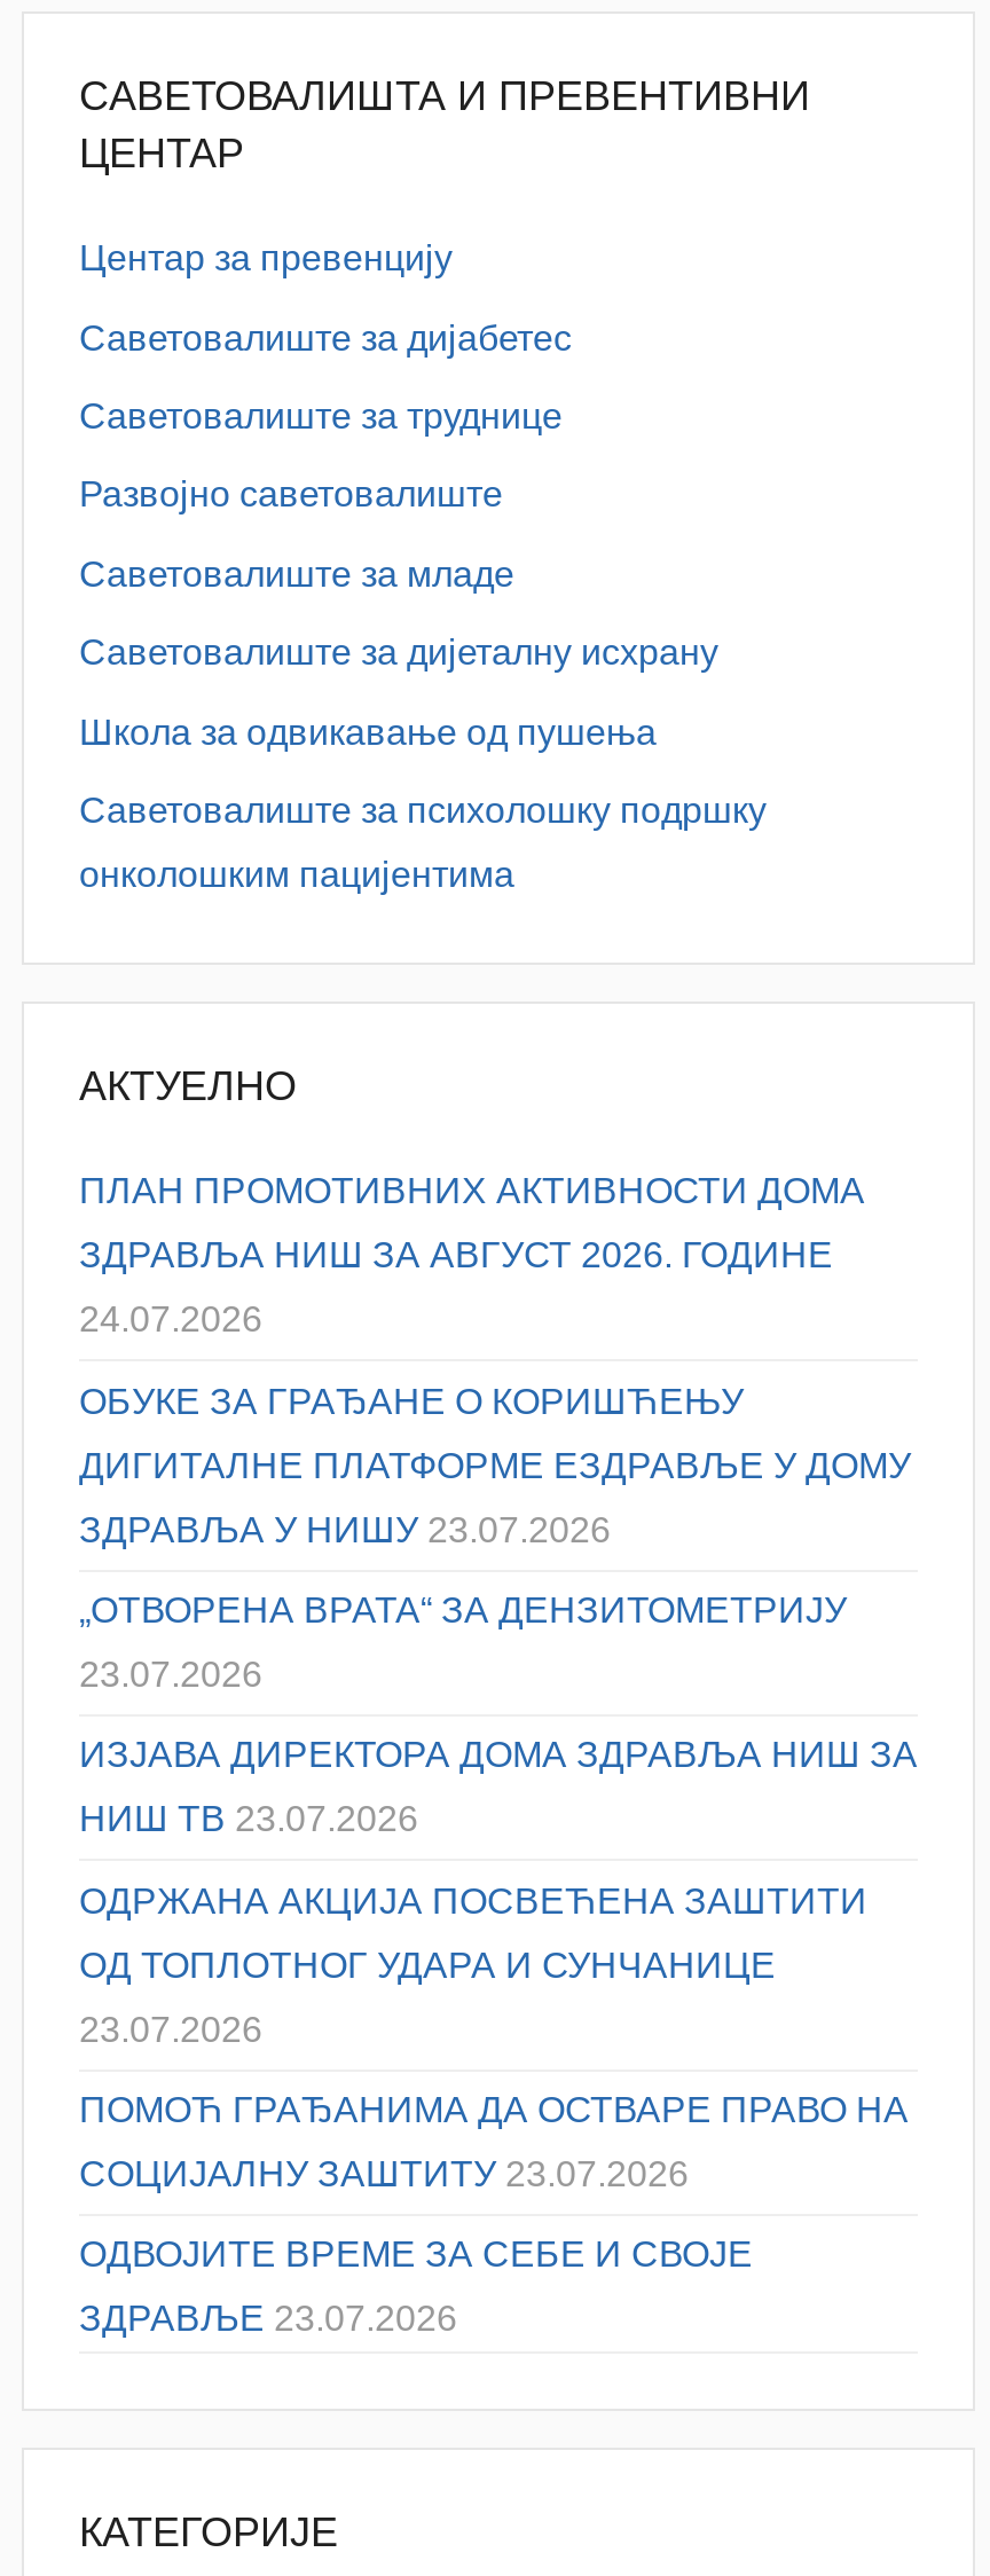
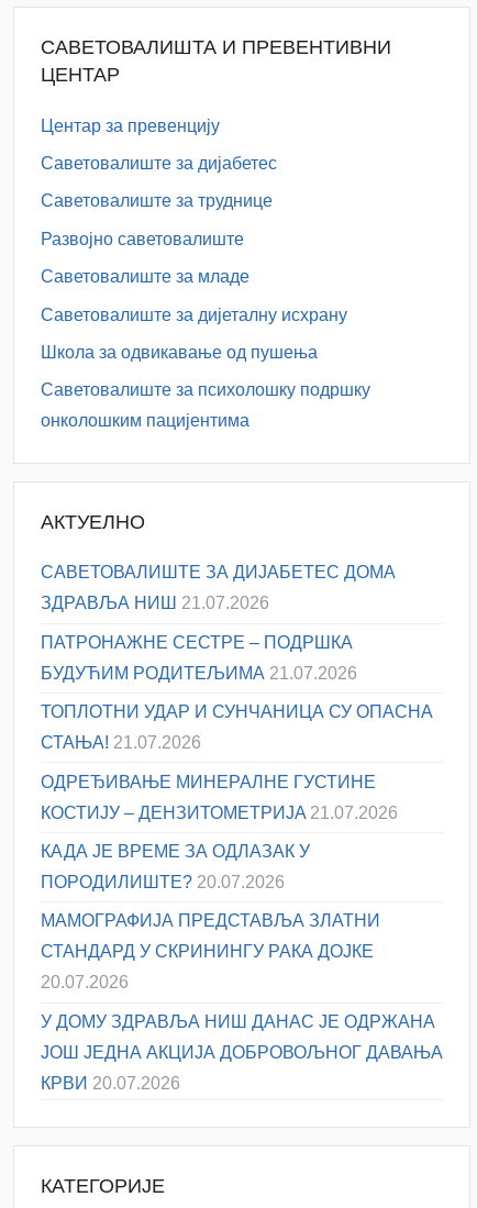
- ПЛАН ПРОМОТИВНИХ АКТИВНОСТИ ДОМА
- ЗДРАВЉА НИШ ЗА АВГУСТ 2026. ГОДИНЕ
- 24.07.2026
- ОБУКЕ ЗА ГРАЂАНЕ О КОРИШЋЕЊУ
- ДИГИТАЛНЕ ПЛАТФОРМЕ ЕЗДРАВЉЕ У ДОМУ
- ЗДРАВЉА У НИШУ 23.07.2026
- „ОТВОРЕНА ВРАТА“ ЗА ДЕНЗИТОМЕТРИЈУ
- 23.07.2026
- ИЗЈАВА ДИРЕКТОРА ДОМА ЗДРАВЉА НИШ ЗА
- НИШ ТВ 23.07.2026
- ОДРЖАНА АКЦИЈА ПОСВЕЋЕНА ЗАШТИТИ
- ОД ТОПЛОТНОГ УДАРА И СУНЧАНИЦЕ
- 23.07.2026
- ПОМОЋ ГРАЂАНИМА ДА ОСТВАРЕ ПРАВО НА
- СОЦИЈАЛНУ ЗАШТИТУ 23.07.2026
- ОДВОЈИТЕ ВРЕМЕ ЗА СЕБЕ И СВОЈЕ
- ЗДРАВЉЕ 23.07.2026
+ САВЕТОВАЛИШТЕ ЗА ДИЈАБЕТЕС ДОМА
+ ЗДРАВЉА НИШ 21.07.2026
+ ПАТРОНАЖНЕ СЕСТРЕ – ПОДРШКА
+ БУДУЋИМ РОДИТЕЉИМА 21.07.2026
+ ТОПЛОТНИ УДАР И СУНЧАНИЦА СУ ОПАСНА
+ СТАЊА! 21.07.2026
+ ОДРЕЂИВАЊE МИНЕРАЛНЕ ГУСТИНЕ
+ КОСТИЈУ – ДЕНЗИТОМЕТРИЈA 21.07.2026
+ КАДА ЈЕ ВРЕМЕ ЗА ОДЛАЗАК У
+ ПОРОДИЛИШТЕ? 20.07.2026
+ МАМОГРАФИЈА ПРЕДСТАВЉА ЗЛАТНИ
+ СТАНДАРД У СКРИНИНГУ РАКА ДОЈКЕ
+ 20.07.2026
+ У ДОМУ ЗДРАВЉА НИШ ДАНАС ЈЕ ОДРЖАНА
+ ЈОШ ЈЕДНА АКЦИЈА ДОБРОВОЉНОГ ДАВАЊА
+ КРВИ 20.07.2026
